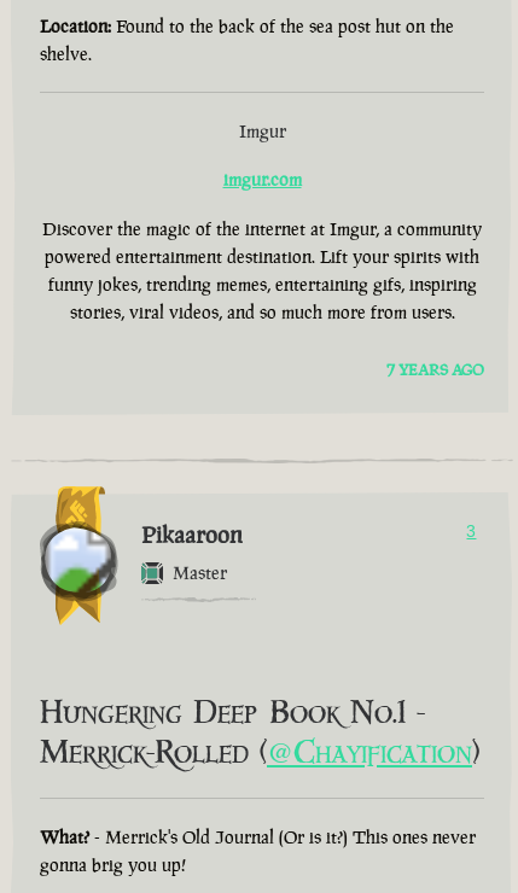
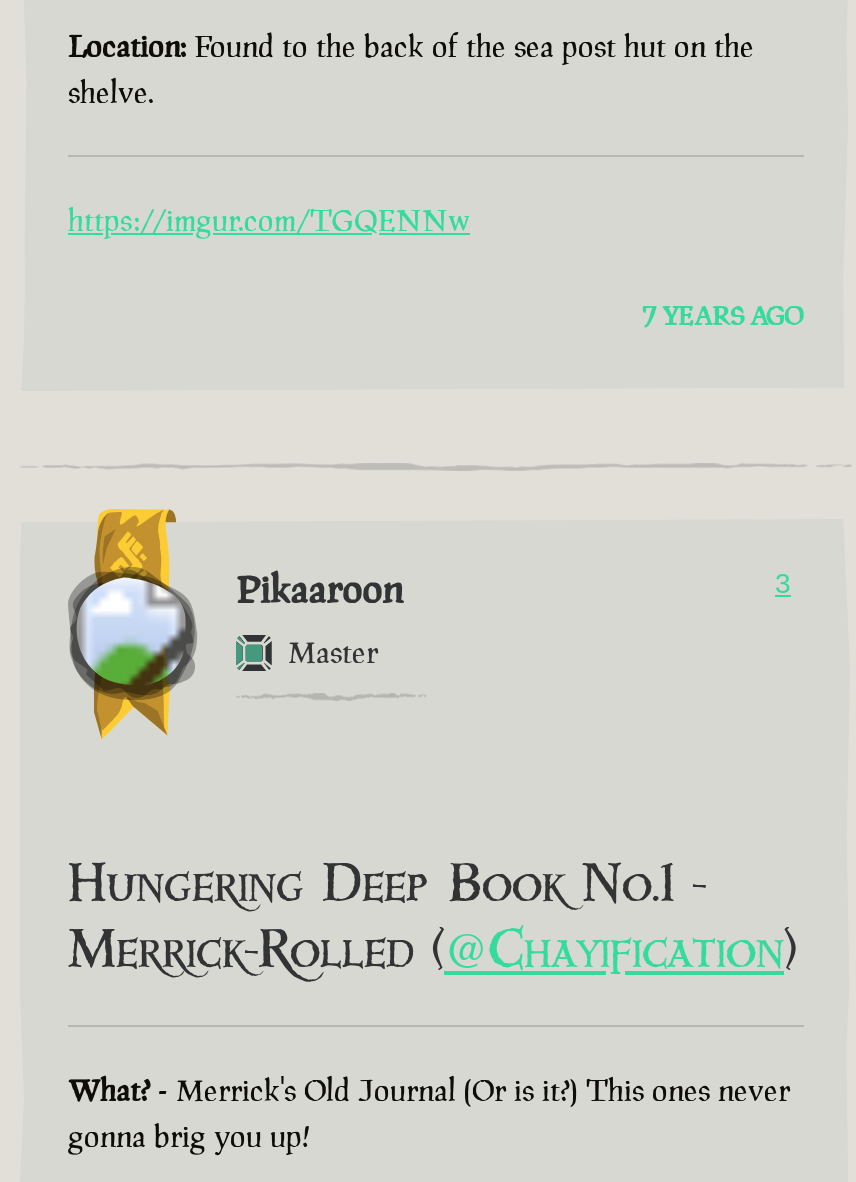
- Imgur
- imgur.com
- Discover the magic of the internet at Imgur, a community
- powered entertainment destination. Lift your spirits with
- funny jokes, trending memes, entertaining gifs, inspiring
- stories, viral videos, and so much more from users.
+ https://imgur.com/TGQENNw
